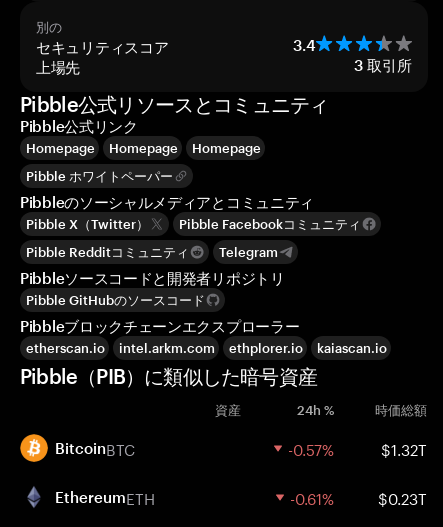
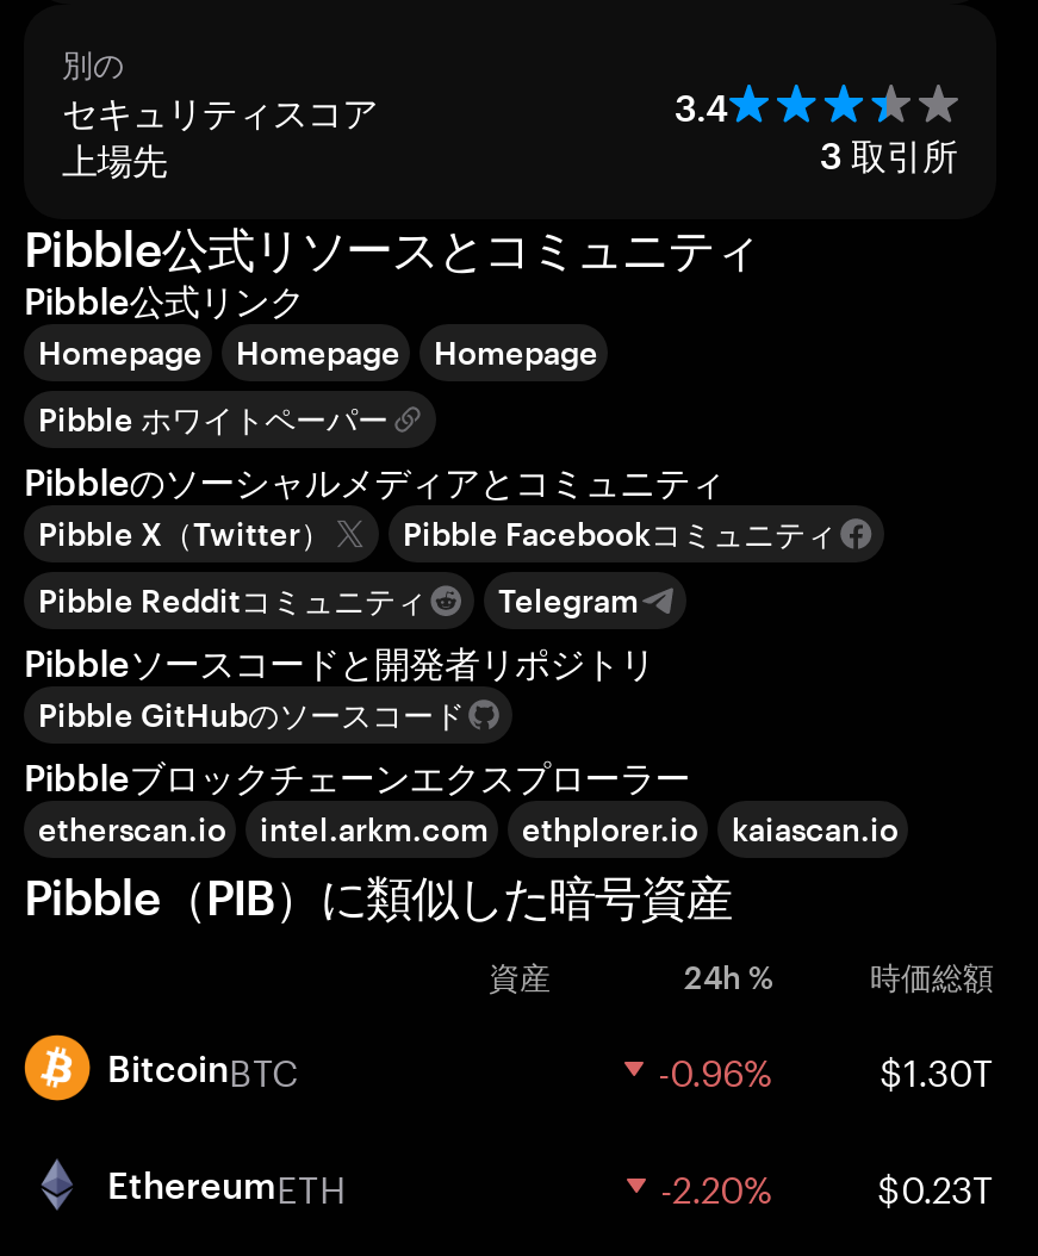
- -0.57%
- $1.32T
+ -0.96%
+ $1.30T

- -0.61% $0.23T
+ -2.20% $0.23T
